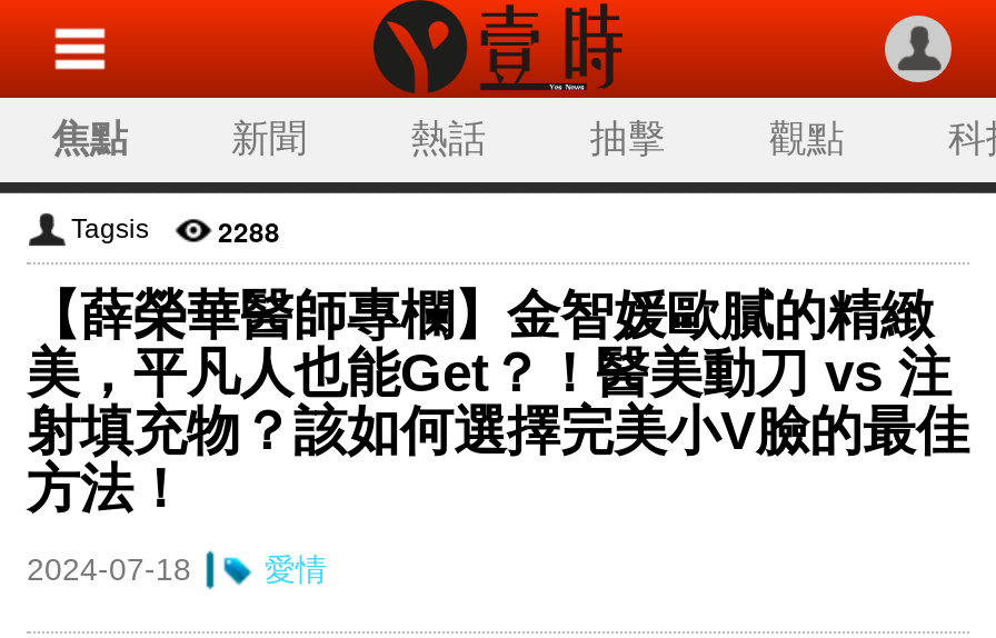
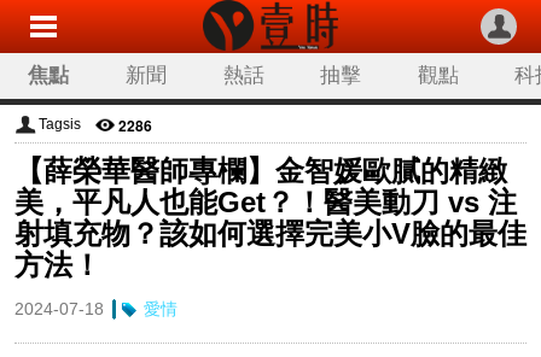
- 2288
+ 2286
